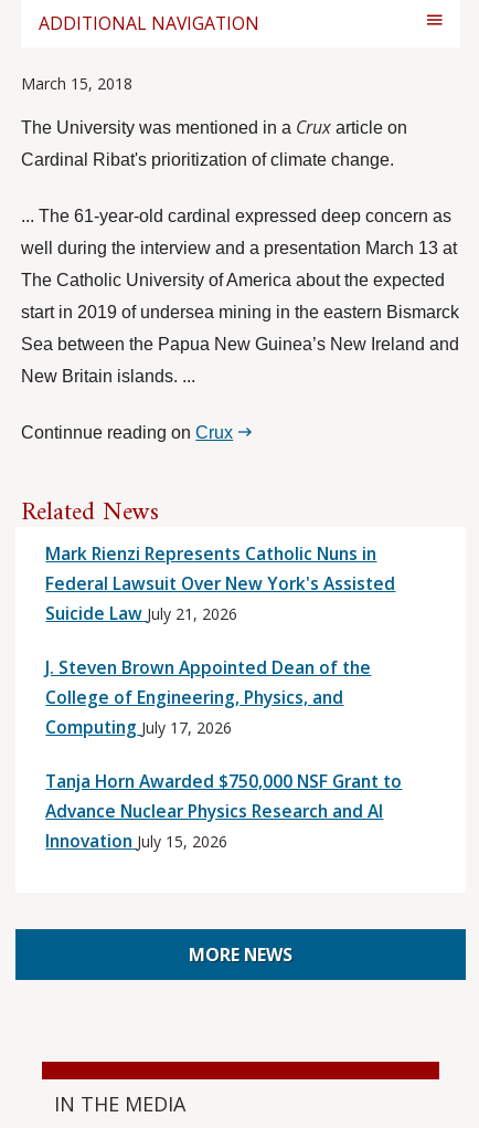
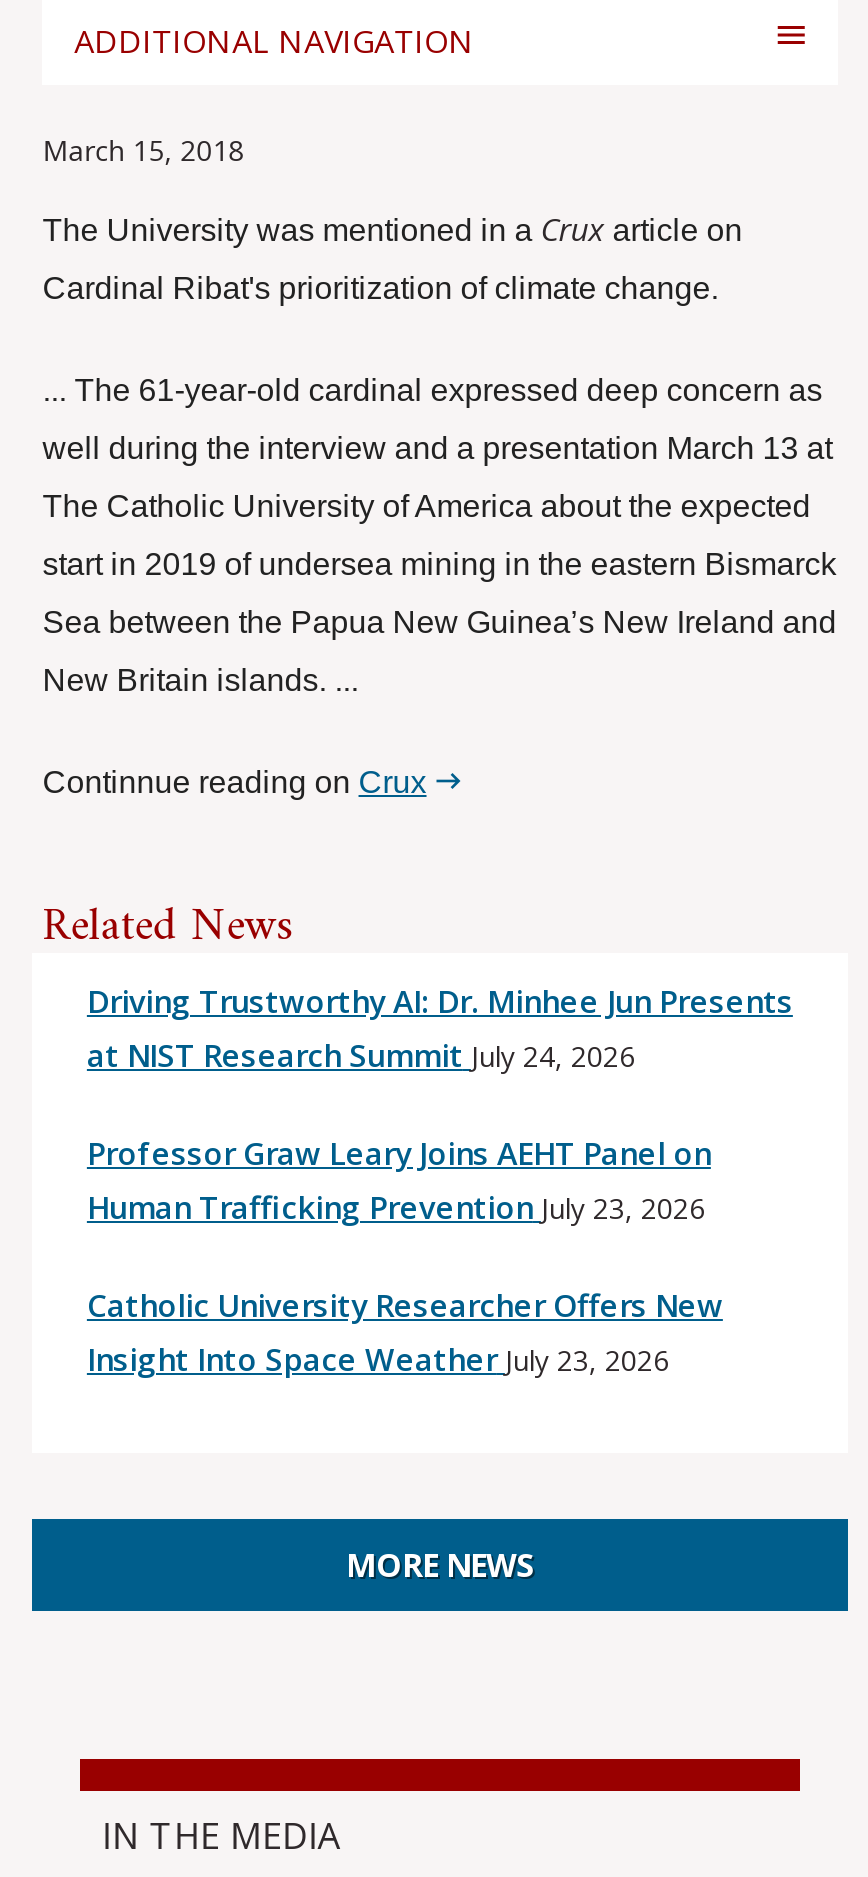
- Mark Rienzi Represents Catholic Nuns in
- Federal Lawsuit Over New York's Assisted
- Suicide Law July 21, 2026
+ Driving Trustworthy AI: Dr. Minhee Jun Presents
+ at NIST Research Summit July 24, 2026

- J. Steven Brown Appointed Dean of the
- College of Engineering, Physics, and
- Computing July 17, 2026
+ Professor Graw Leary Joins AEHT Panel on
+ Human Trafficking Prevention July 23, 2026

- Tanja Horn Awarded $750,000 NSF Grant to
- Advance Nuclear Physics Research and AI
- Innovation July 15, 2026
+ Catholic University Researcher Offers New
+ Insight Into Space Weather July 23, 2026
